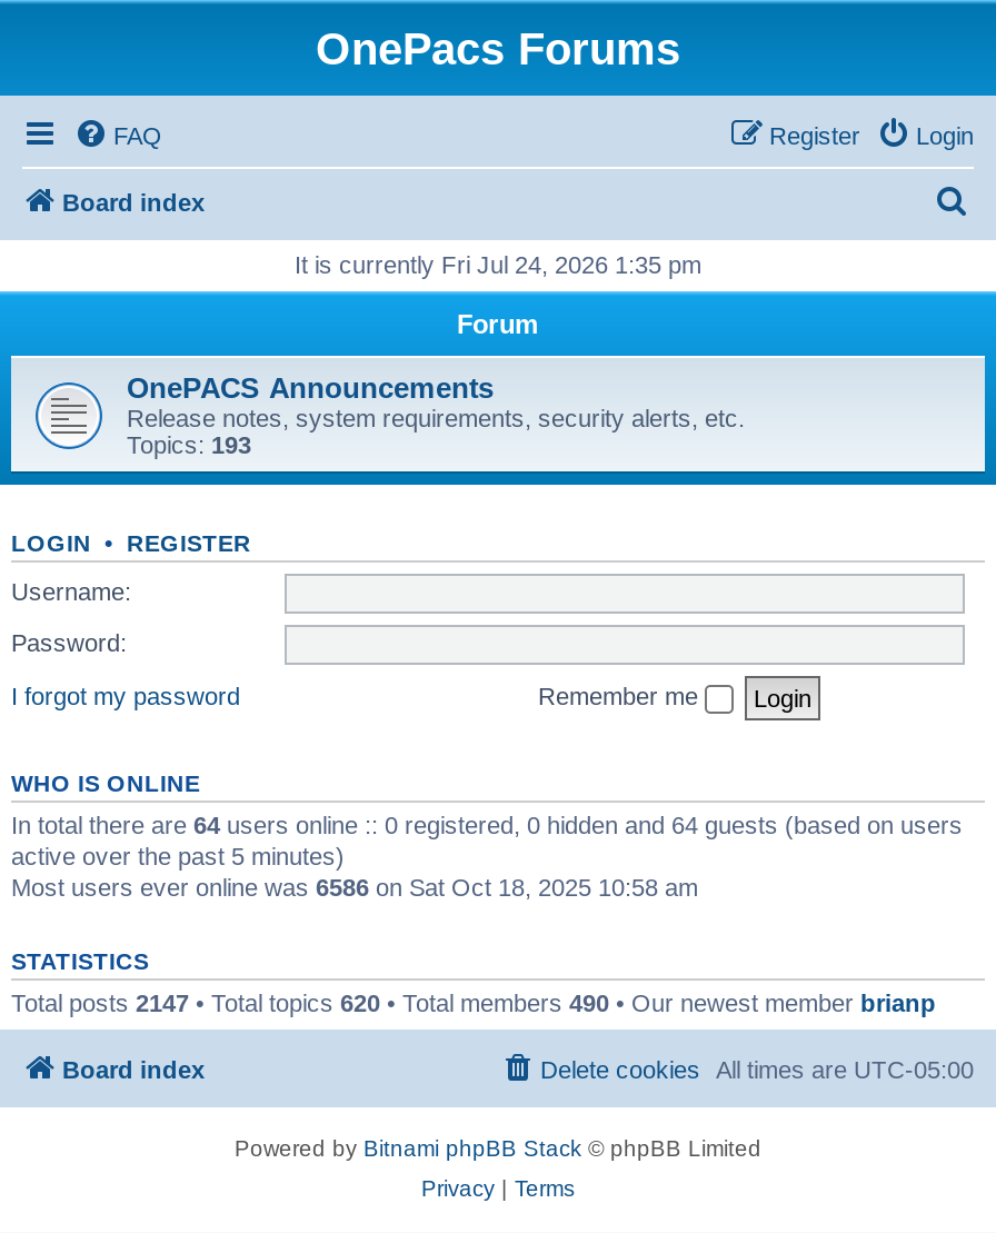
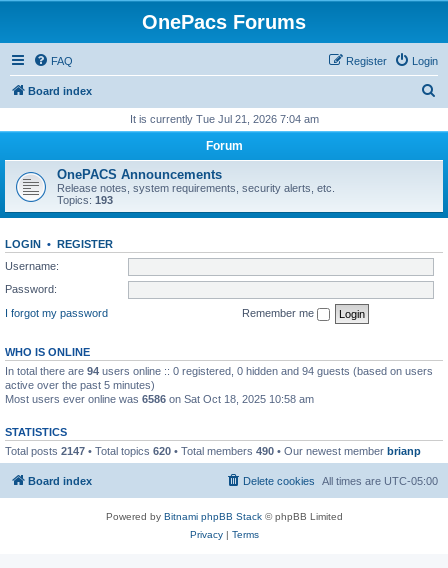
- It is currently Fri Jul 24, 2026 1:35 pm
+ It is currently Tue Jul 21, 2026 7:04 am

- In total there are 64 users online :: 0 registered, 0 hidden and 64 guests (based on users
+ In total there are 94 users online :: 0 registered, 0 hidden and 94 guests (based on users
